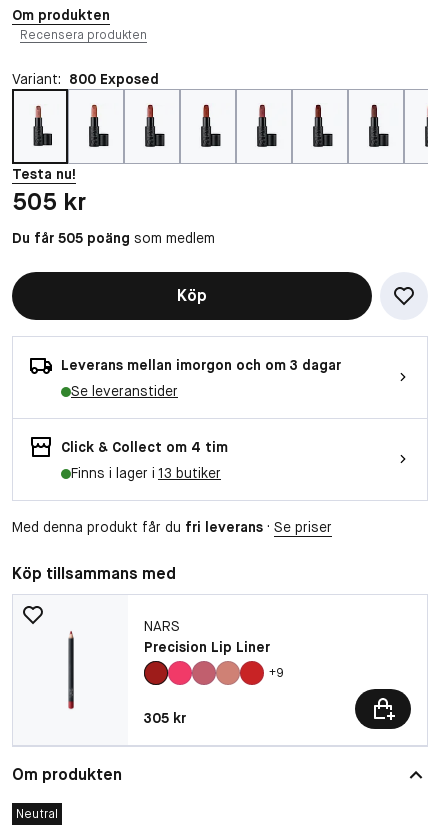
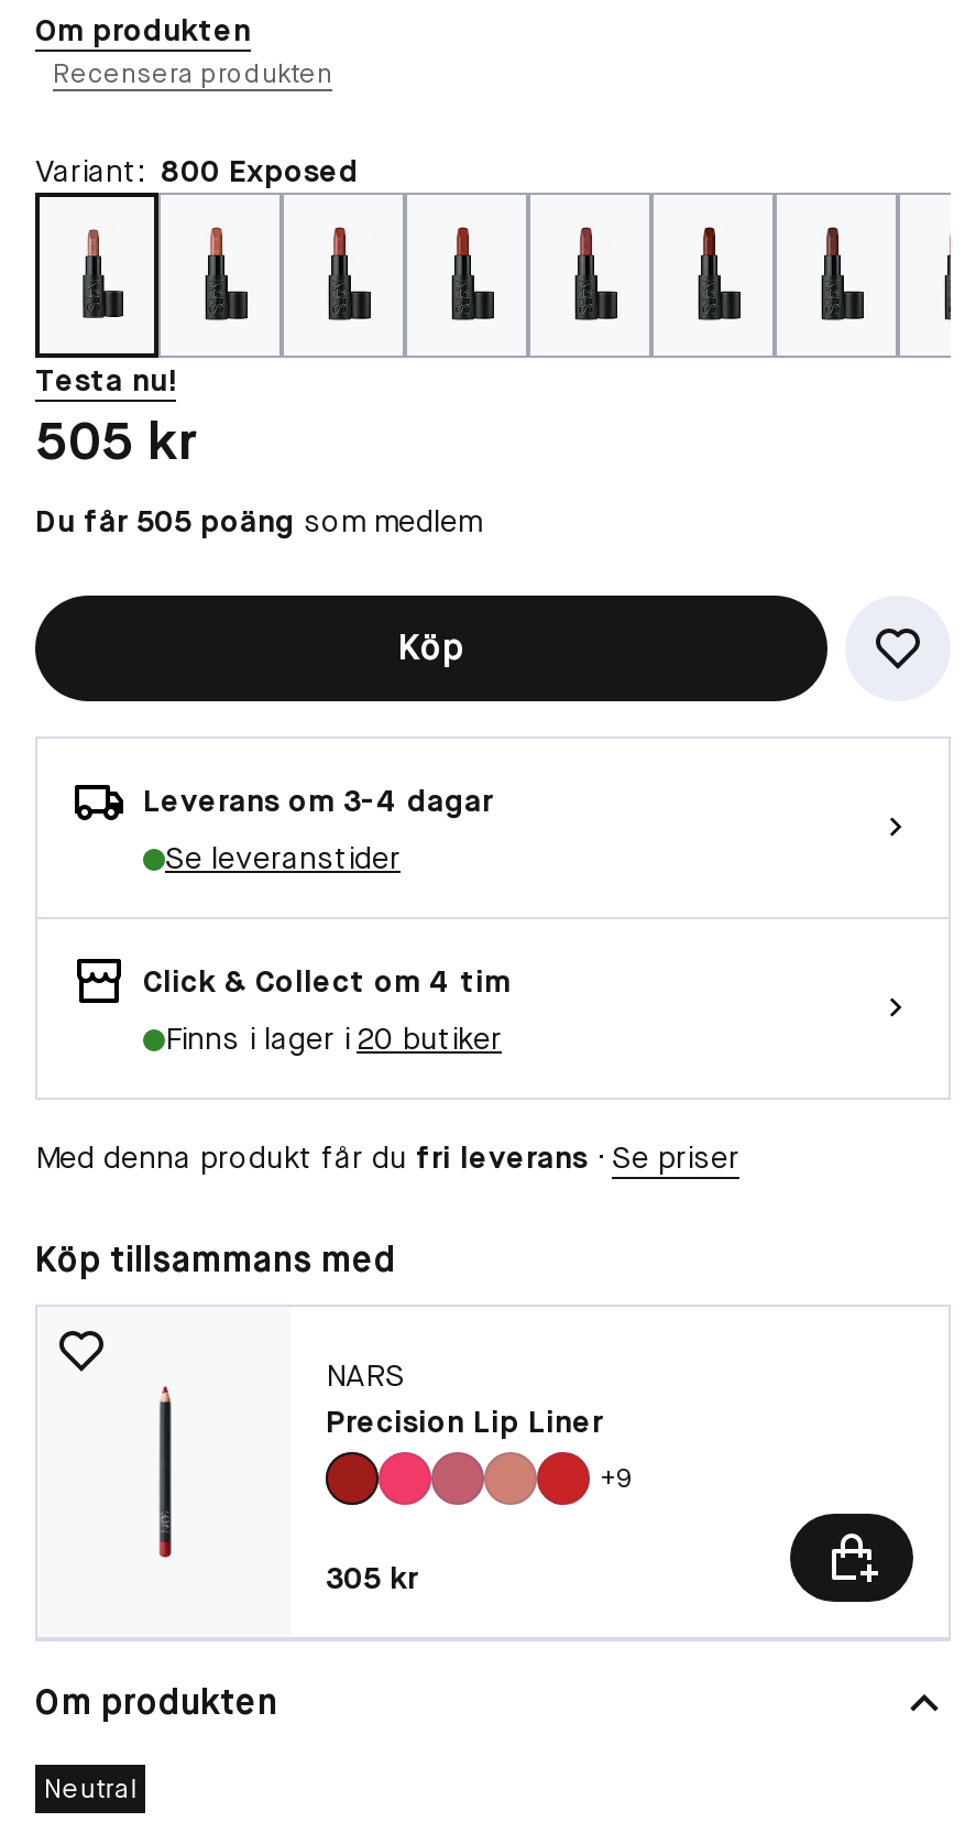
- Leverans mellan imorgon och om 3 dagar
+ Leverans om 3-4 dagar

- Finns i lager i 13 butiker
+ Finns i lager i 20 butiker
